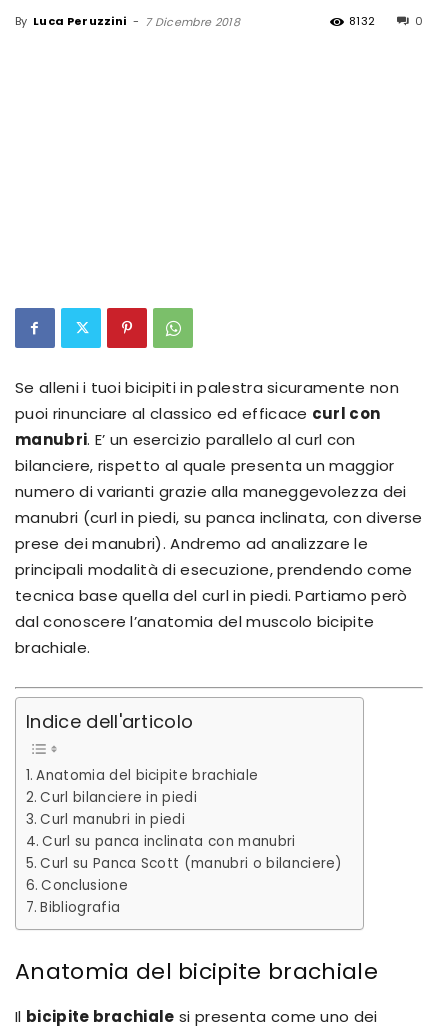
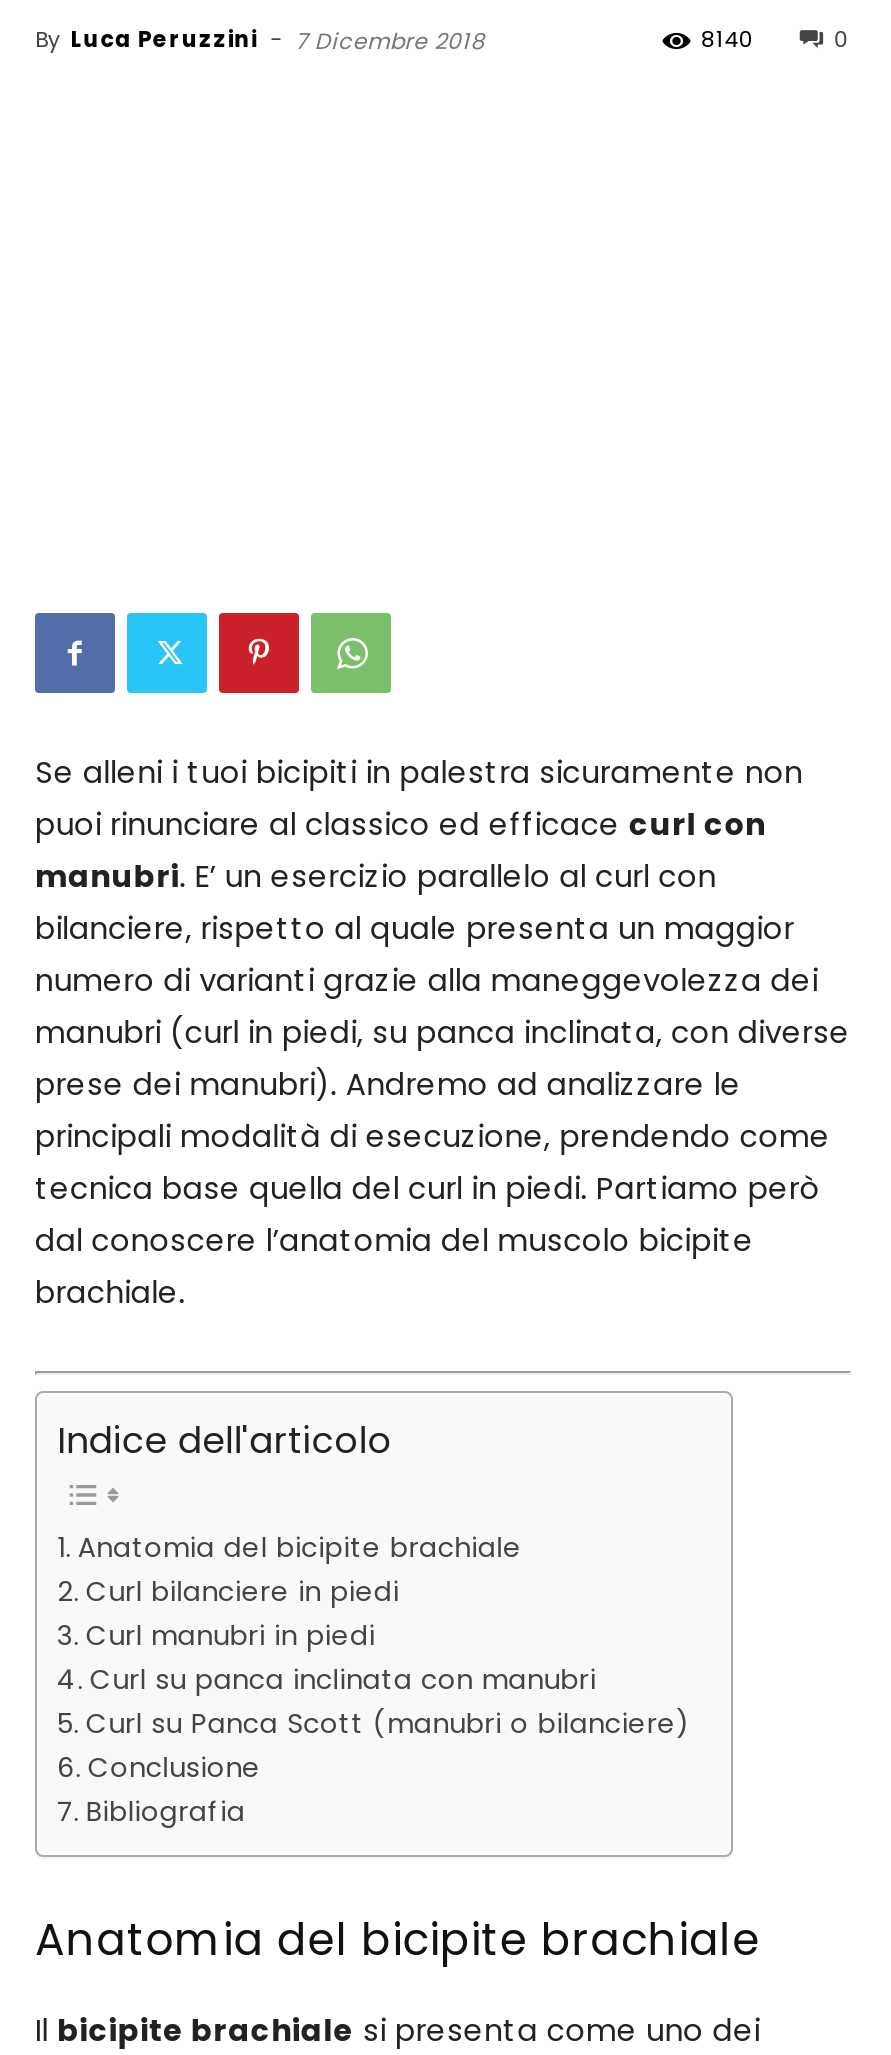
- 8132
+ 8140
